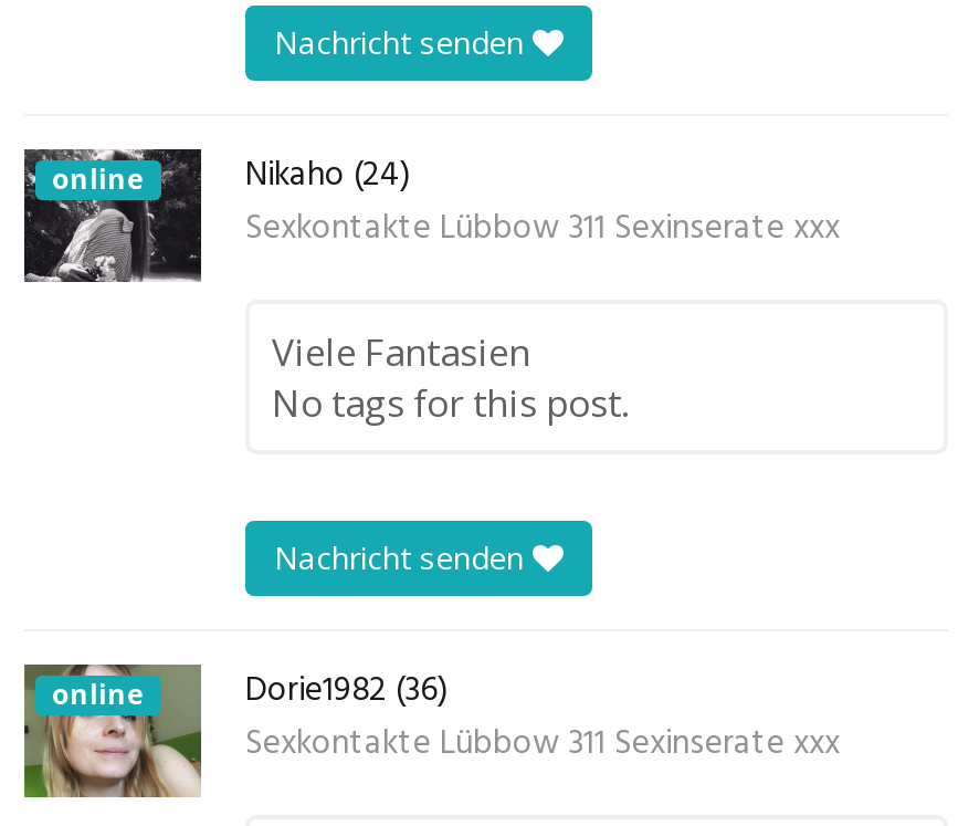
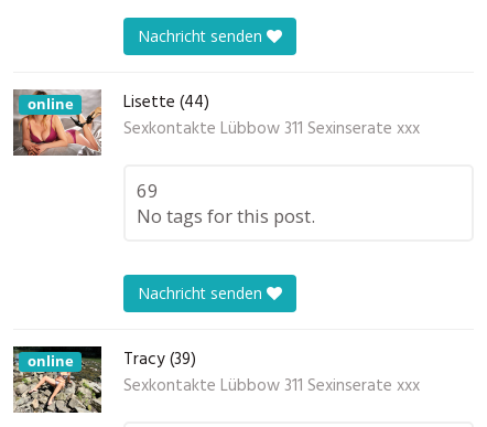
- [image]
- Nikaho (24)
+ [image]
+ Lisette (44)

- Viele Fantasien
+ 69

- [image]
- Dorie1982 (36)
+ [image]
+ Tracy (39)
